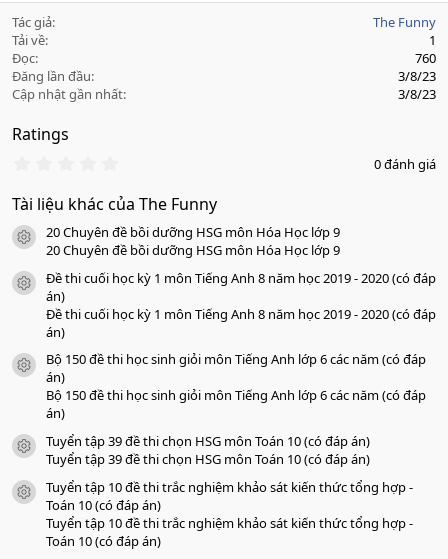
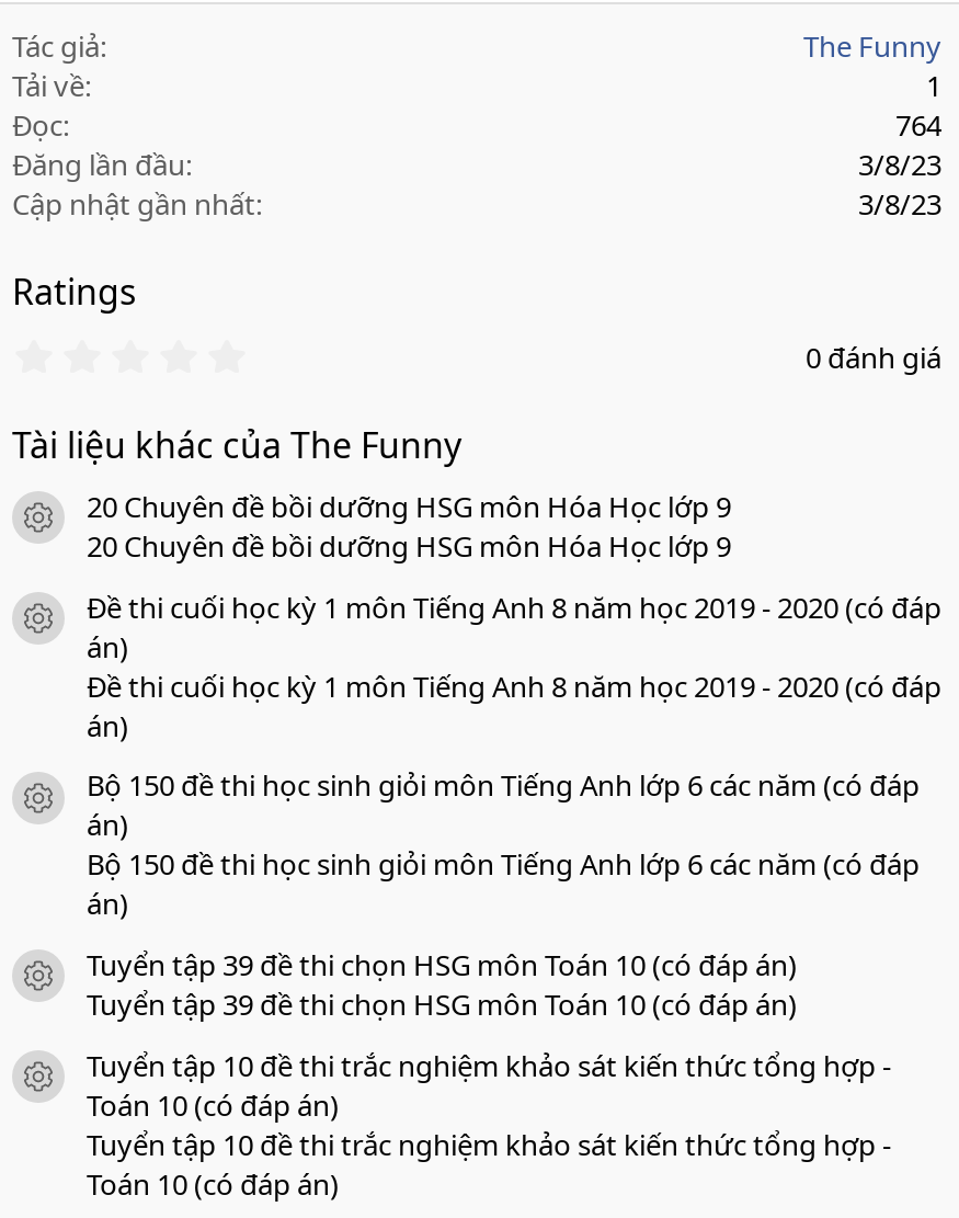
- 760
+ 764
